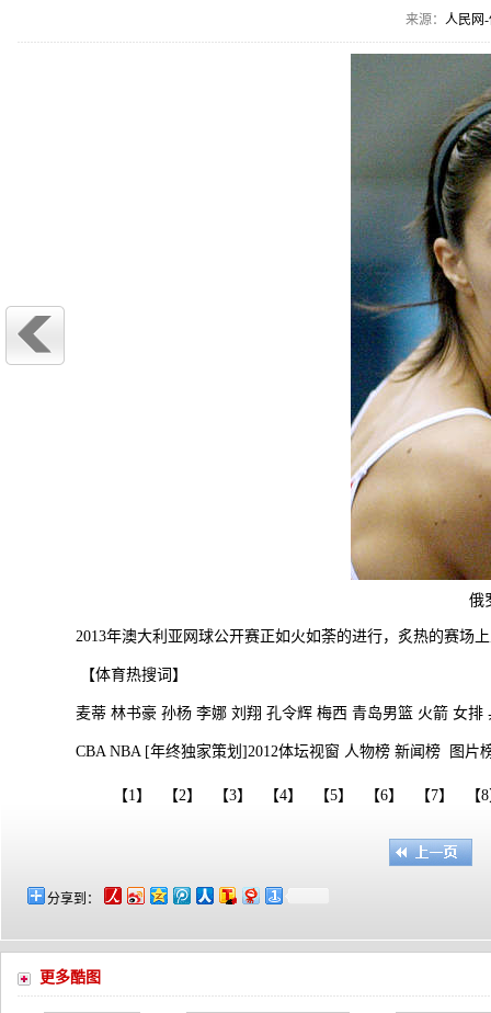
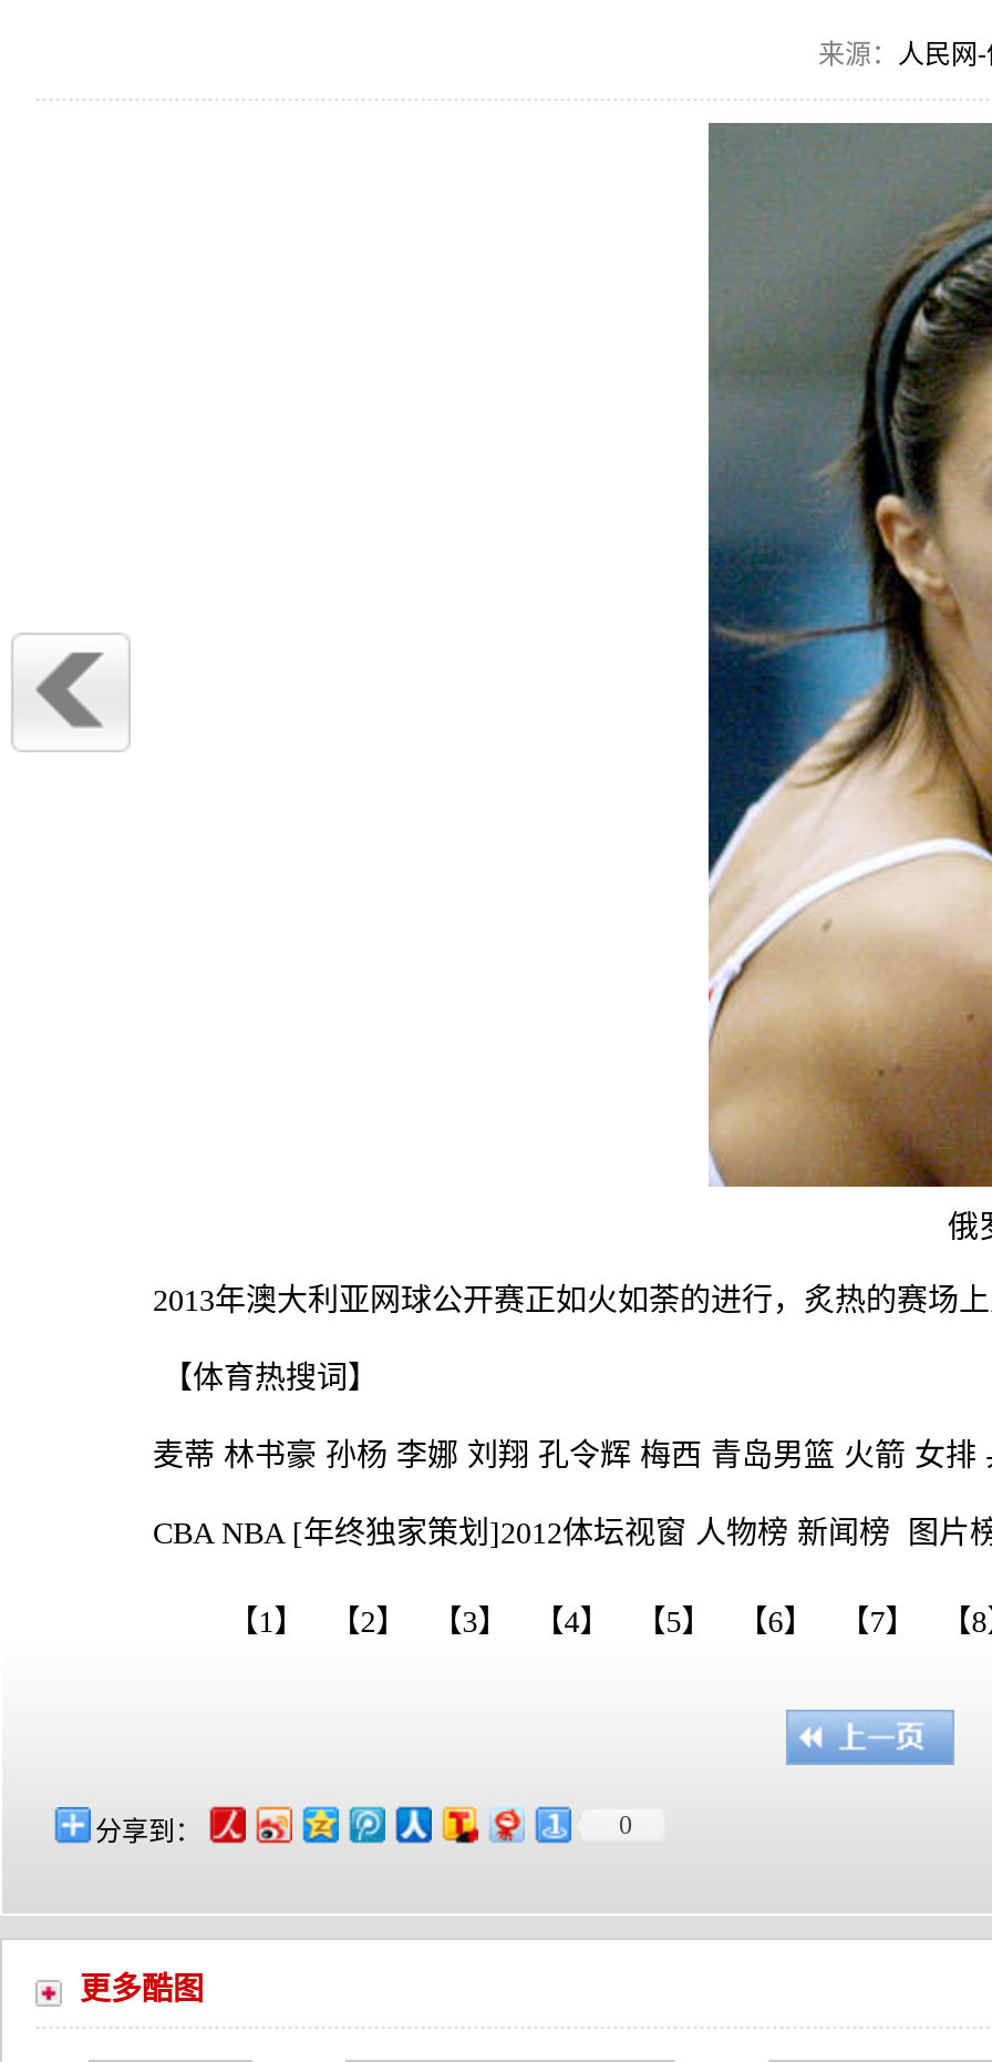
+ 0
